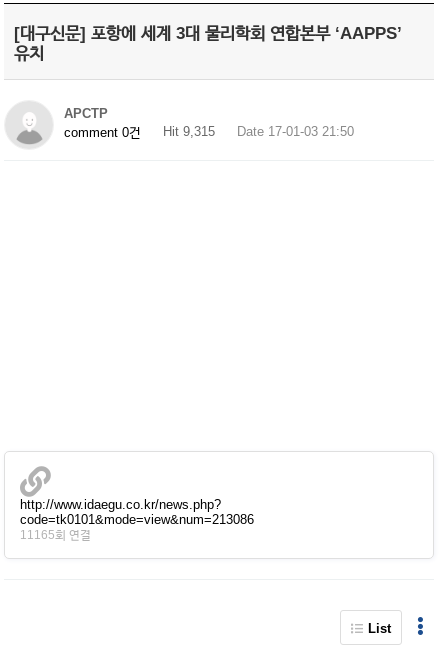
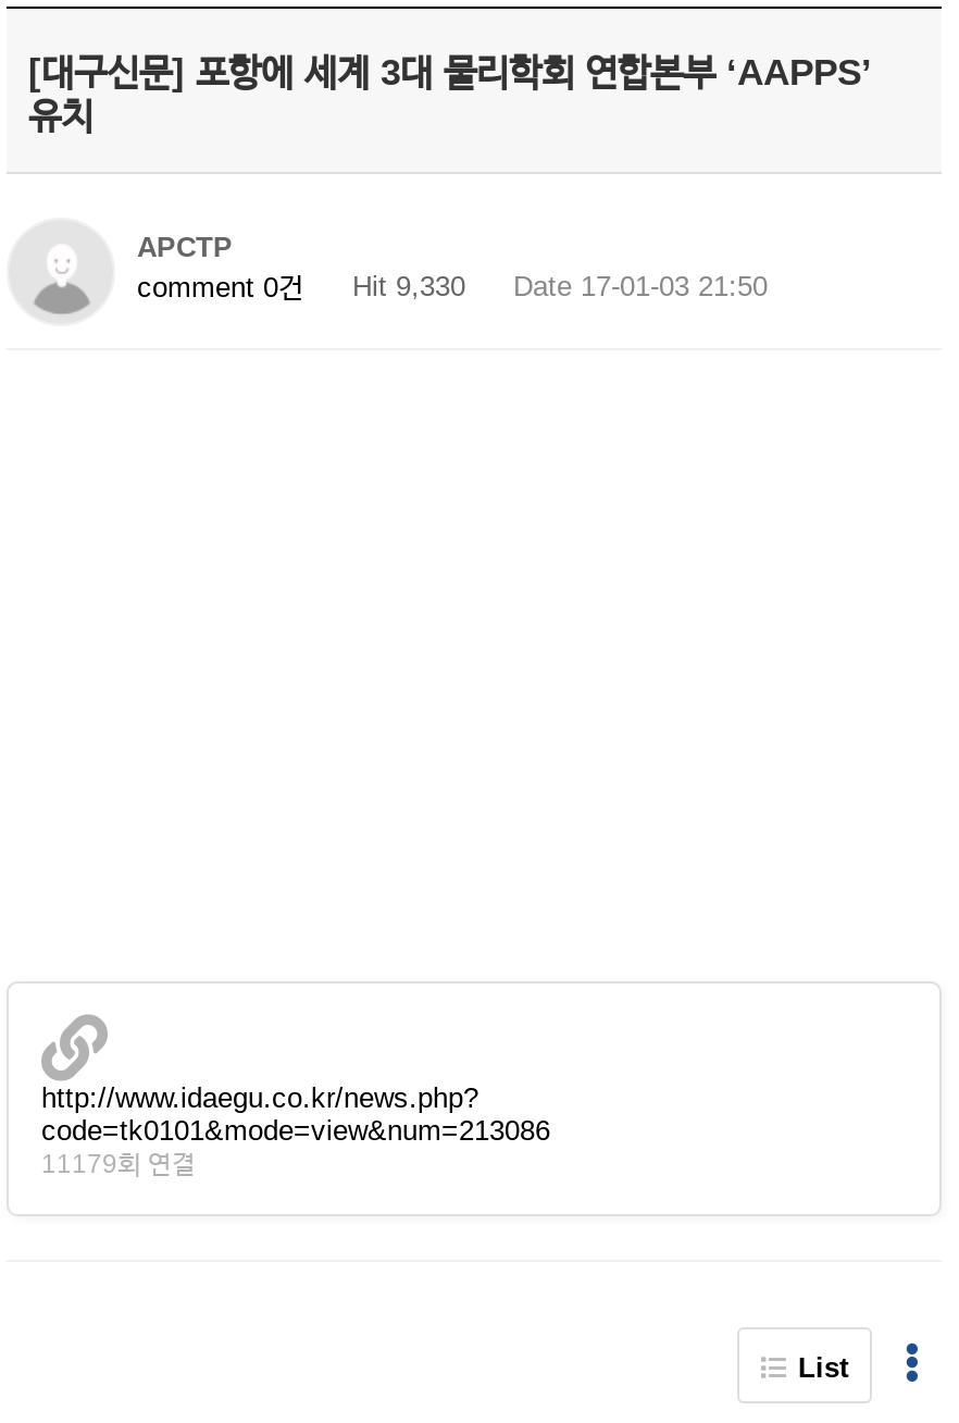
- comment 0건 Hit 9,315 Date 17-01-03 21:50
+ comment 0건 Hit 9,330 Date 17-01-03 21:50

- 11165회 연결
+ 11179회 연결
